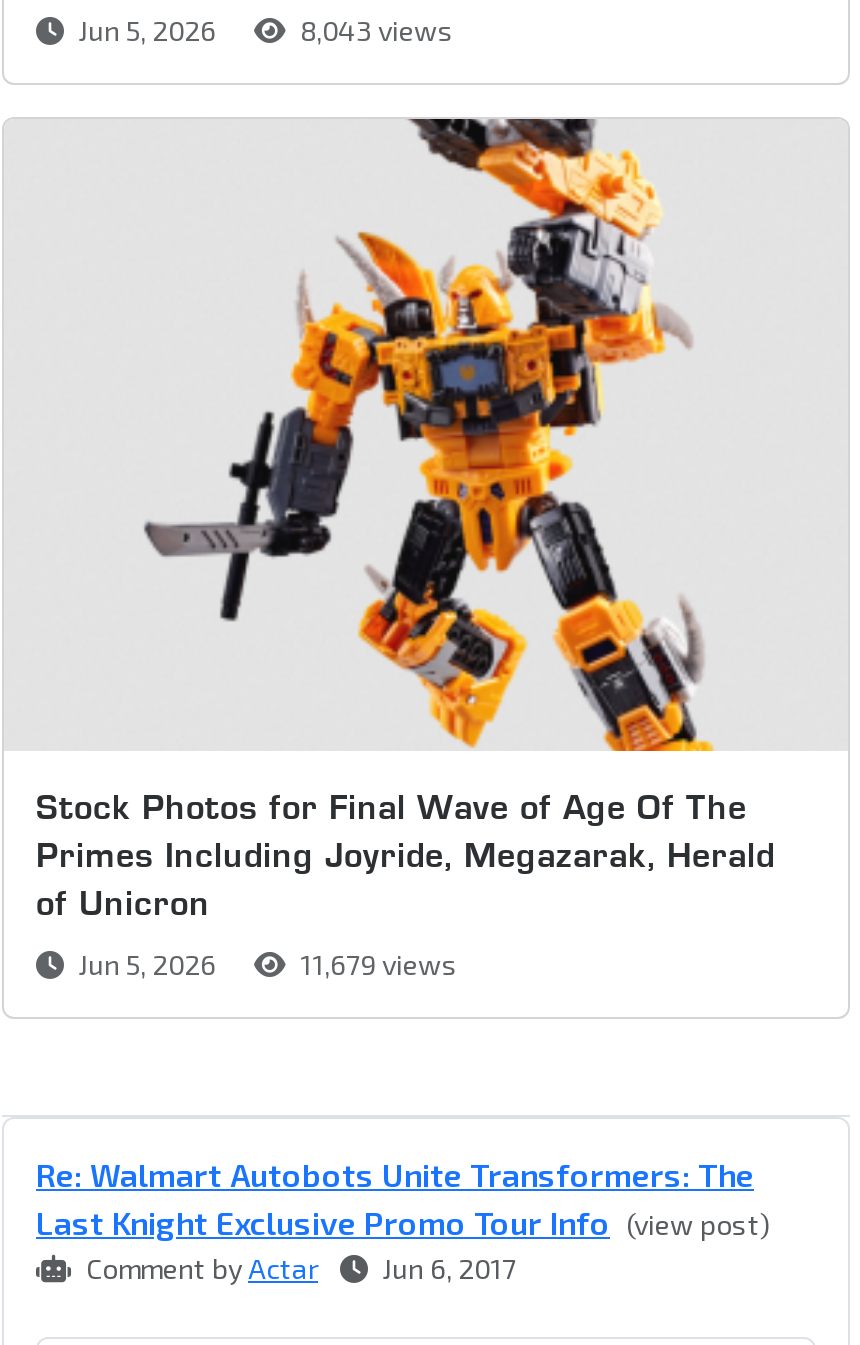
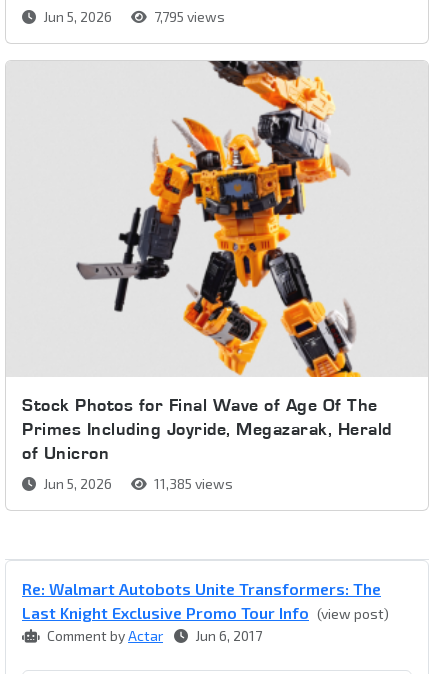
- 8,043 views
+ 7,795 views

- 11,679 views
+ 11,385 views
